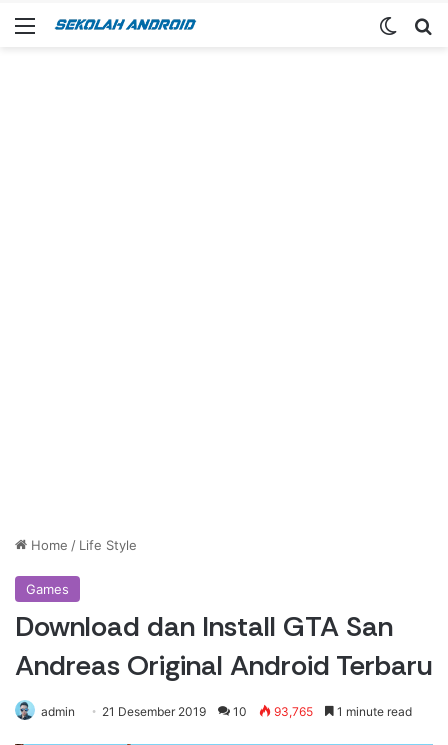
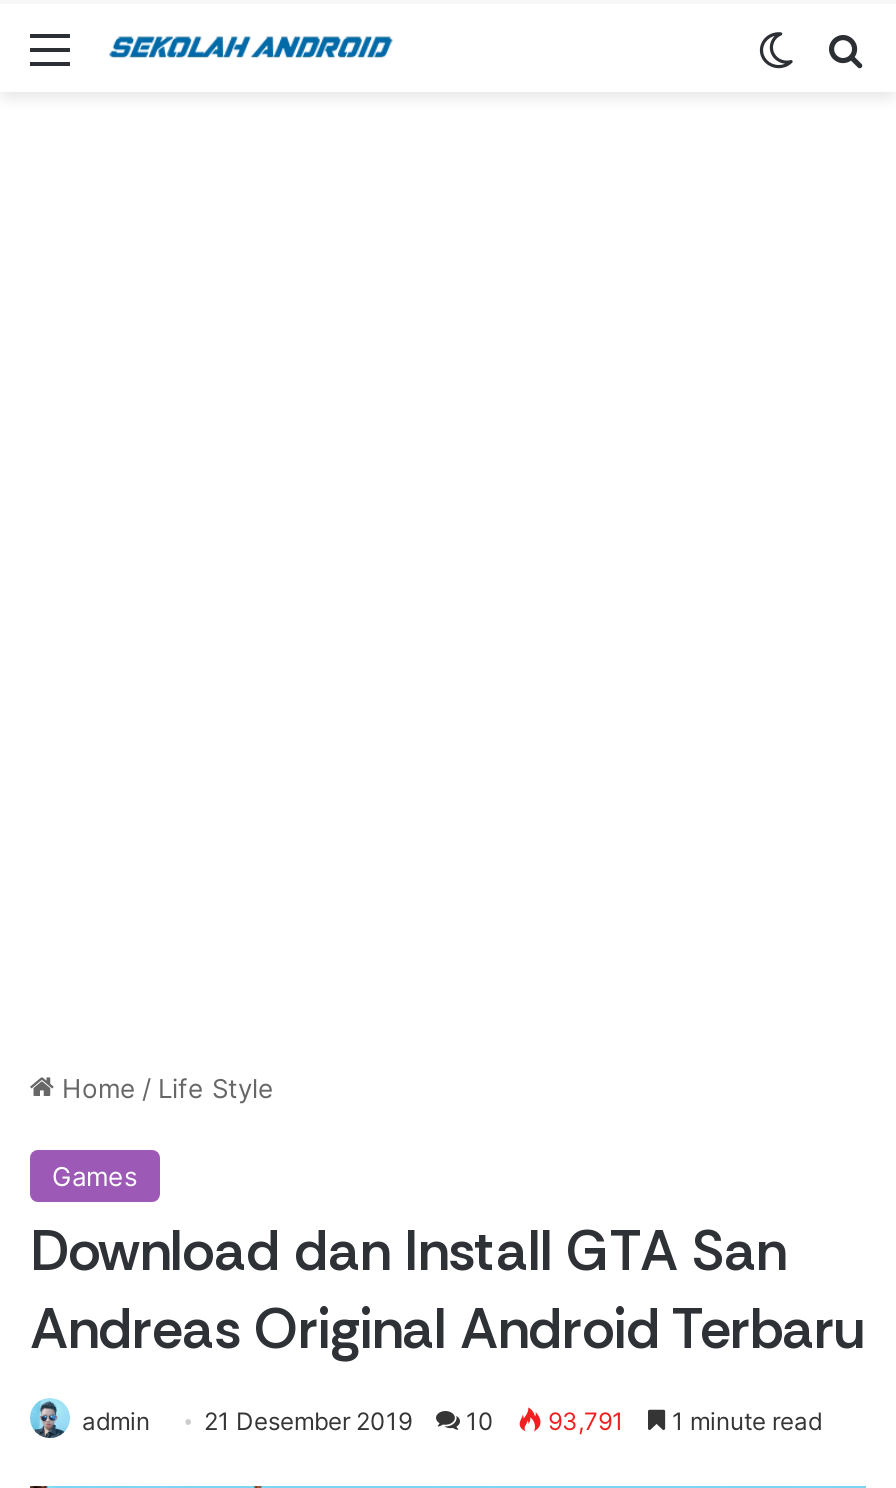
- admin 21 Desember 2019 10 93,765 1 minute read
+ admin 21 Desember 2019 10 93,791 1 minute read
